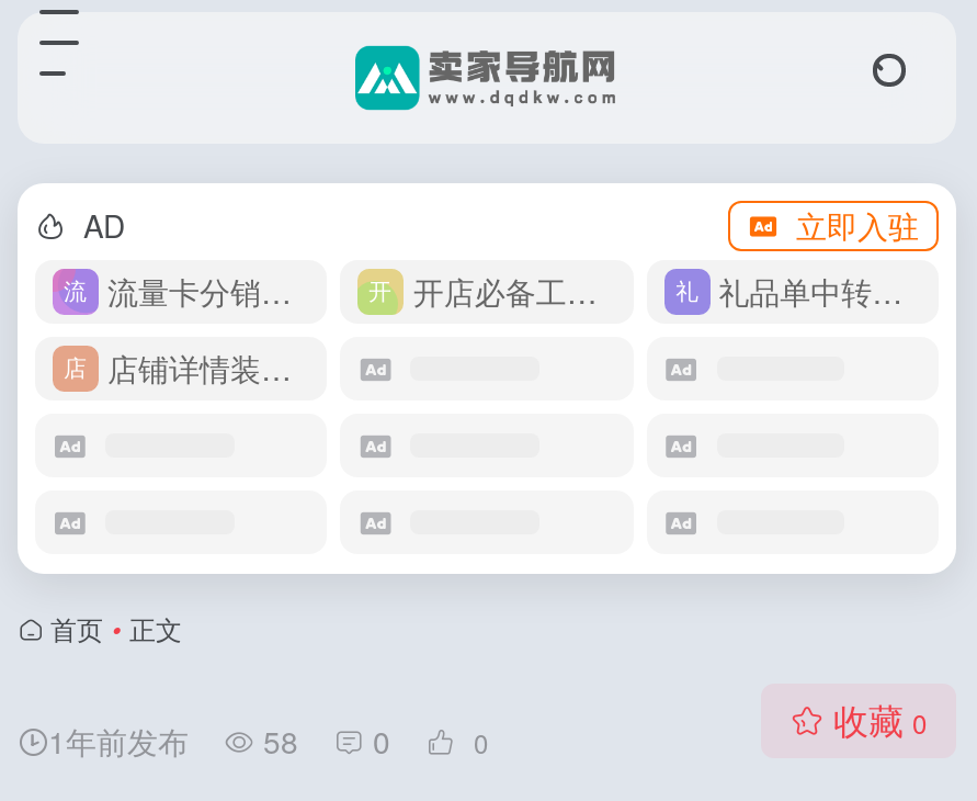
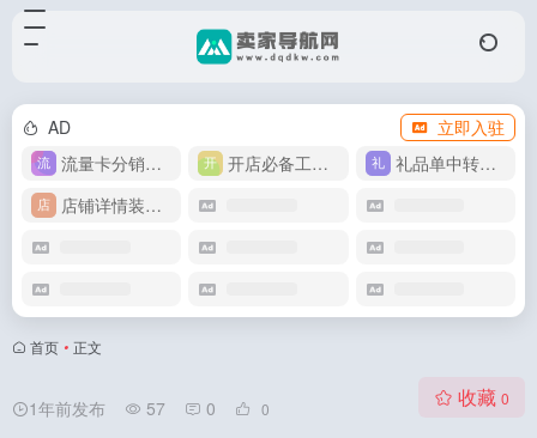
- 1年前发布 58 0
+ 1年前发布 57 0
